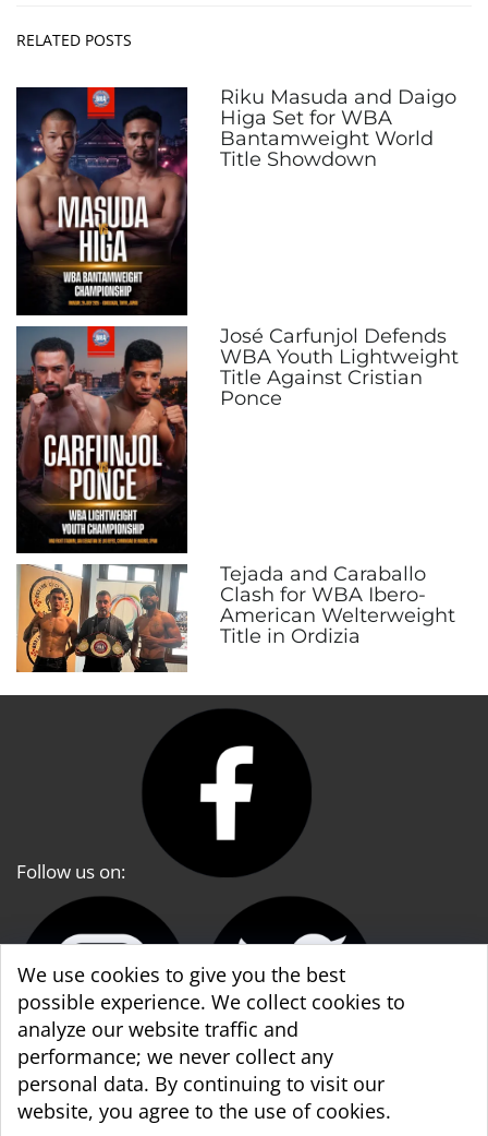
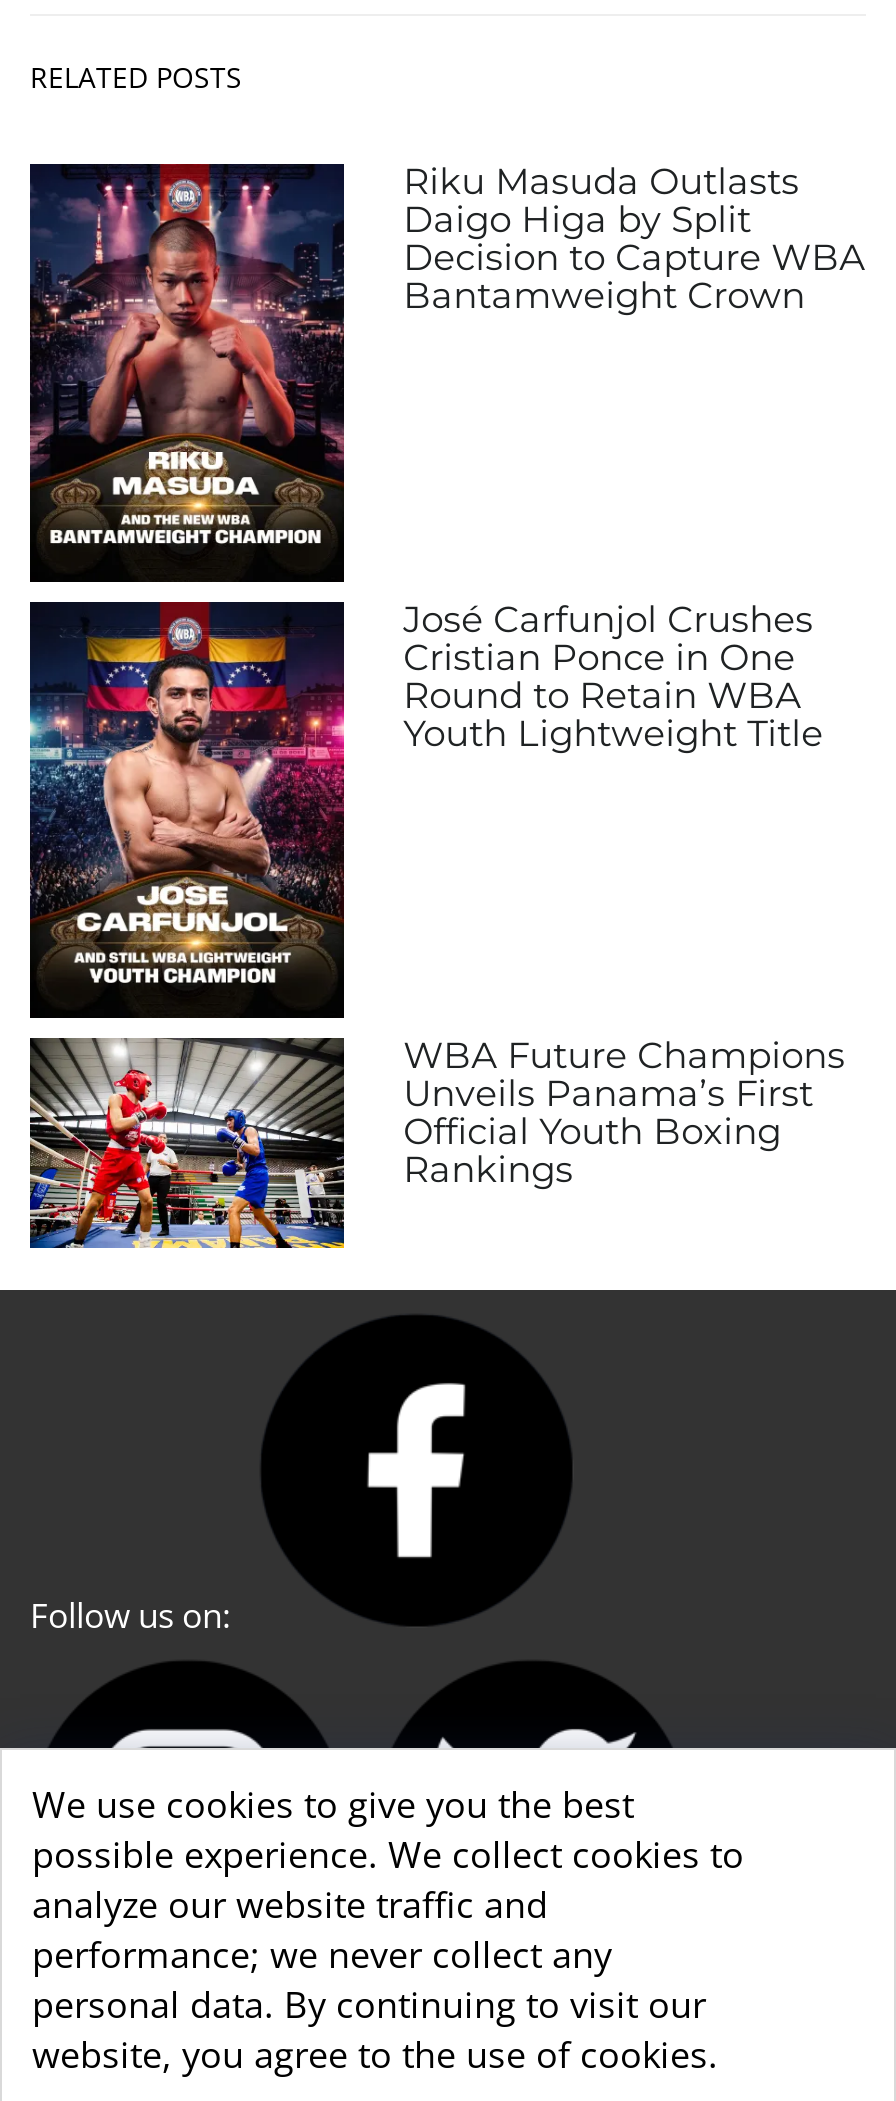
- [image]
- Riku Masuda and Daigo
- Higa Set for WBA
- Bantamweight World
- Title Showdown
+ [image]
+ Riku Masuda Outlasts
+ Daigo Higa by Split
+ Decision to Capture WBA
+ Bantamweight Crown

- [image]
- José Carfunjol Defends
- WBA Youth Lightweight
- Title Against Cristian
- Ponce
+ [image]
+ José Carfunjol Crushes
+ Cristian Ponce in One
+ Round to Retain WBA
+ Youth Lightweight Title

- [image]
- Tejada and Caraballo
- Clash for WBA Ibero-
- American Welterweight
- Title in Ordizia
+ [image]
+ WBA Future Champions
+ Unveils Panama’s First
+ Official Youth Boxing
+ Rankings
